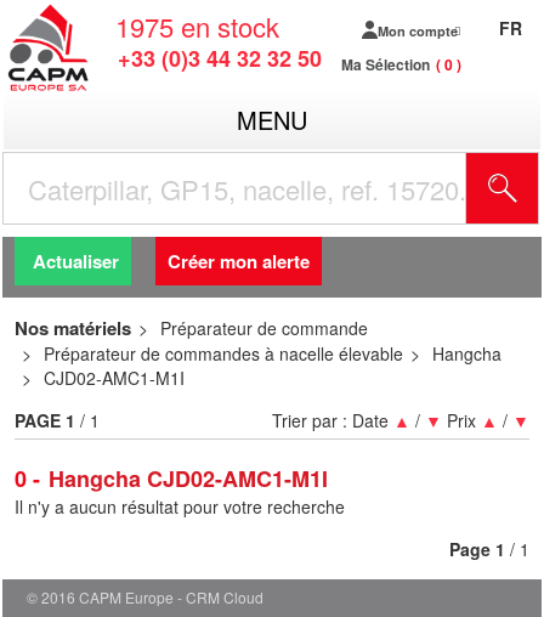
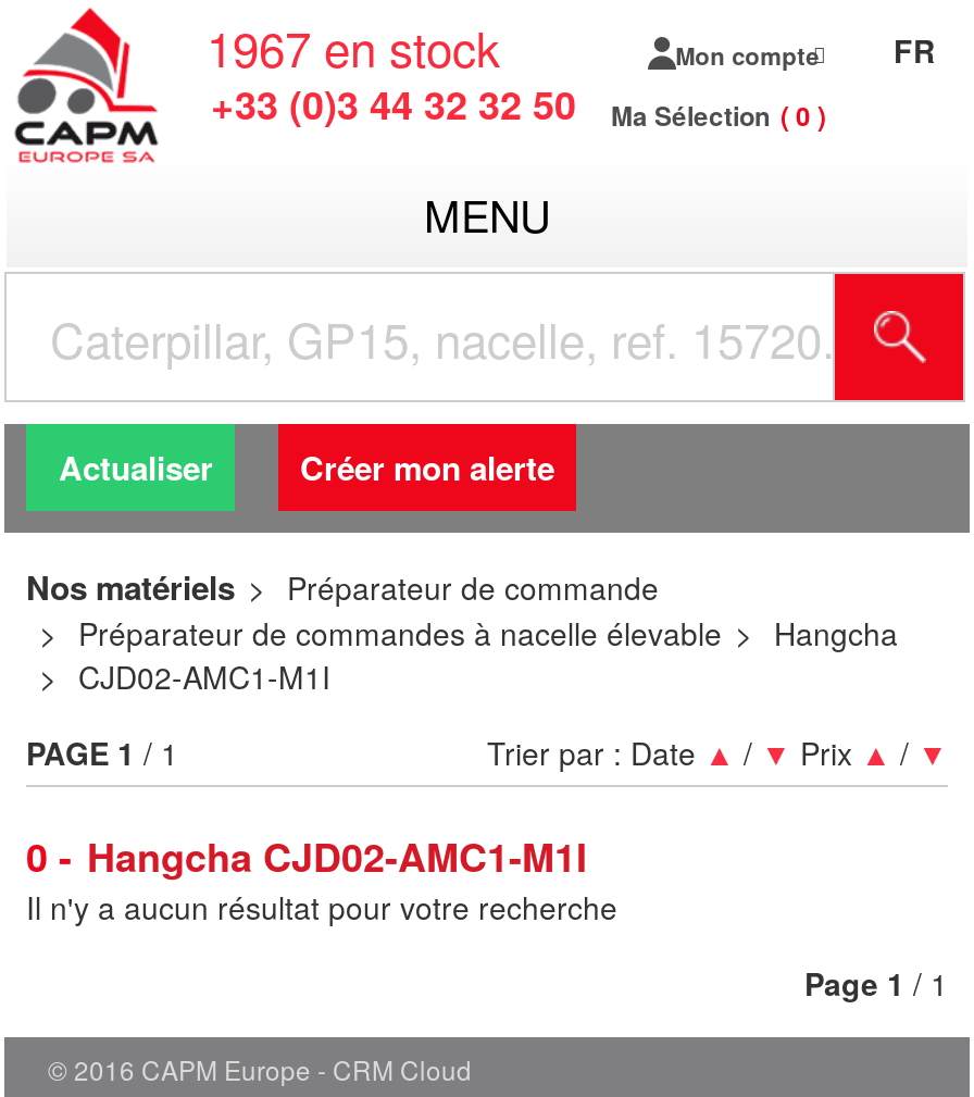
- 1975 en stock
+ 1967 en stock
